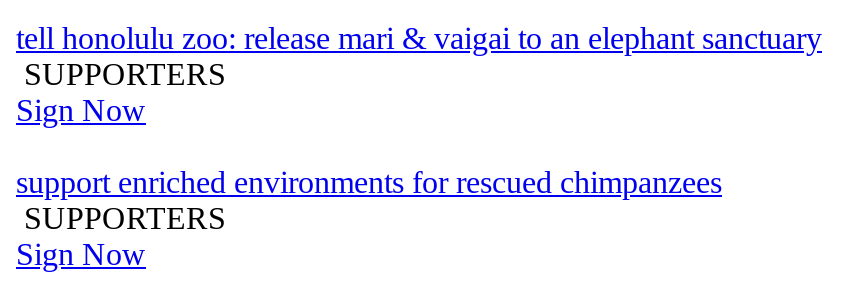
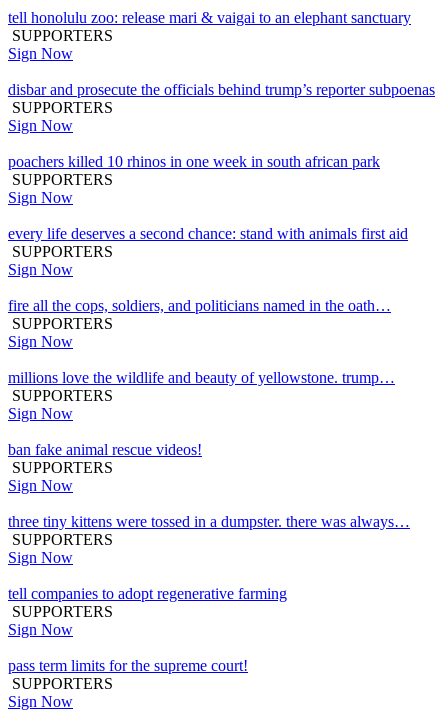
- support enriched environments for rescued chimpanzees
+ disbar and prosecute the officials behind trump’s reporter subpoenas
+ SUPPORTERS
+ Sign Now
+ poachers killed 10 rhinos in one week in south african park
+ SUPPORTERS
+ Sign Now
+ every life deserves a second chance: stand with animals first aid
+ SUPPORTERS
+ Sign Now
+ fire all the cops, soldiers, and politicians named in the oath…
+ SUPPORTERS
+ Sign Now
+ millions love the wildlife and beauty of yellowstone. trump…
+ SUPPORTERS
+ Sign Now
+ ban fake animal rescue videos!
+ SUPPORTERS
+ Sign Now
+ three tiny kittens were tossed in a dumpster. there was always…
+ SUPPORTERS
+ Sign Now
+ tell companies to adopt regenerative farming
+ SUPPORTERS
+ Sign Now
+ pass term limits for the supreme court!
